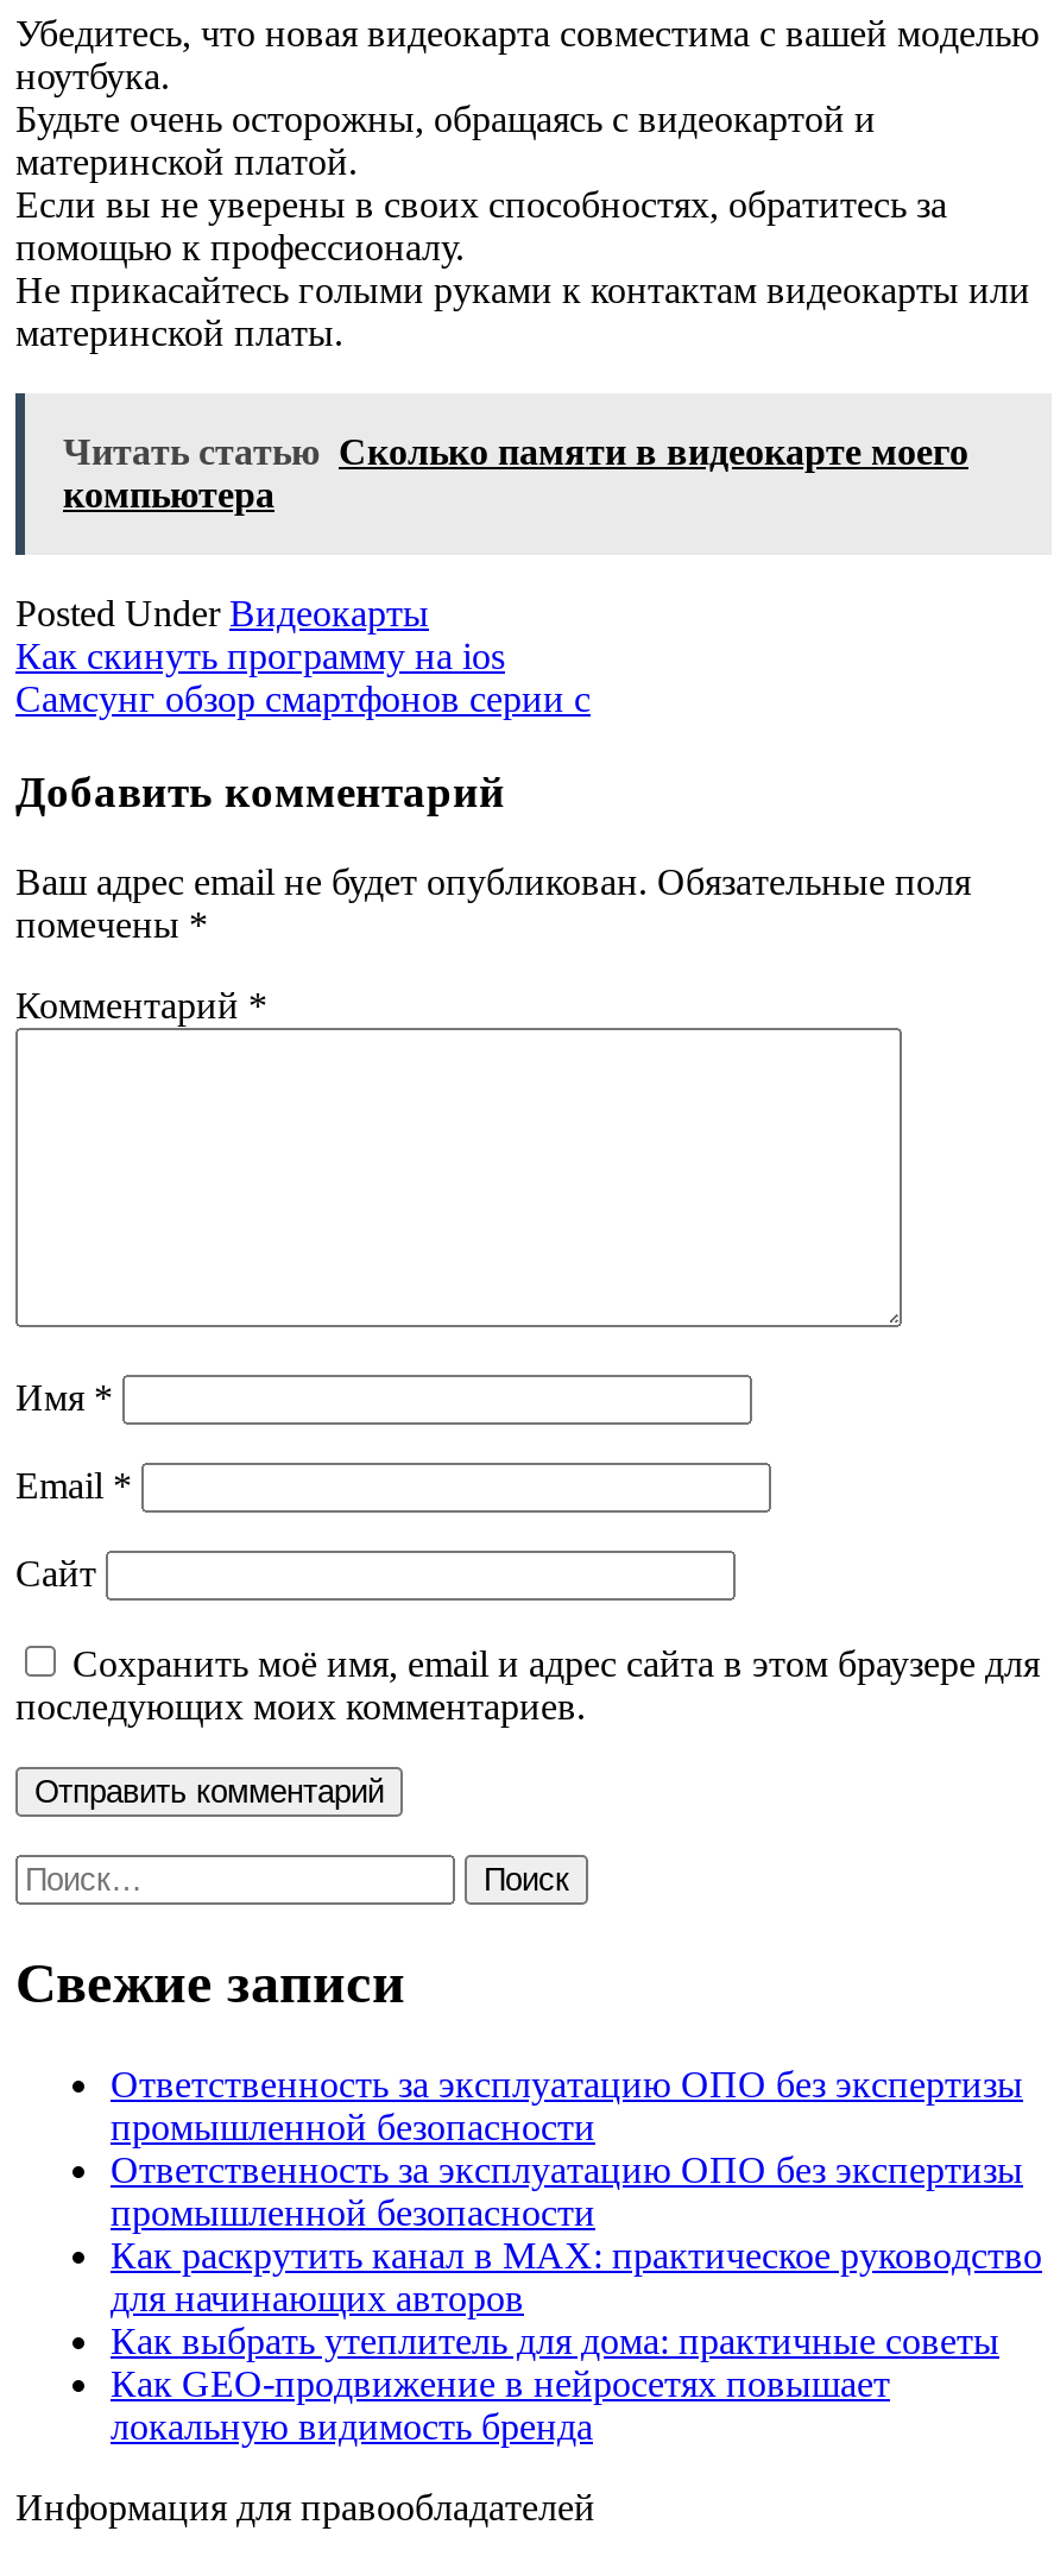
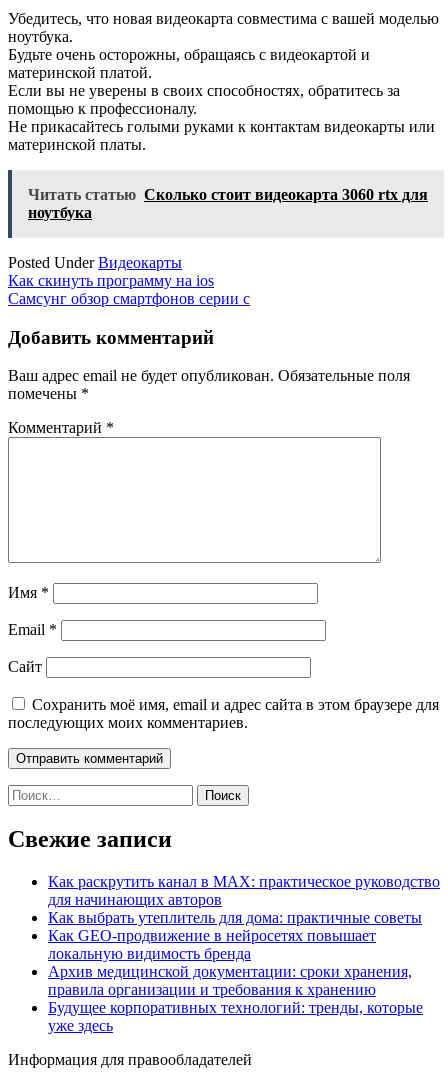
- Читать статью Сколько памяти в видеокарте моего
- компьютера
+ Читать статью Сколько стоит видеокарта 3060 rtx для
+ ноутбука

- Ответственность за эксплуатацию ОПО без экспертизы
- промышленной безопасности
- Ответственность за эксплуатацию ОПО без экспертизы
- промышленной безопасности

moved up: Как раскрутить канал в MAX: практическое руководство | для начинающих авторов | Как выбрать утеплитель для дома: практичные советы | Как GEO‑продвижение в нейросетях повышает | локальную видимость бренда

+ Архив медицинской документации: сроки хранения,
+ правила организации и требования к хранению
+ Будущее корпоративных технологий: тренды, которые
+ уже здесь
